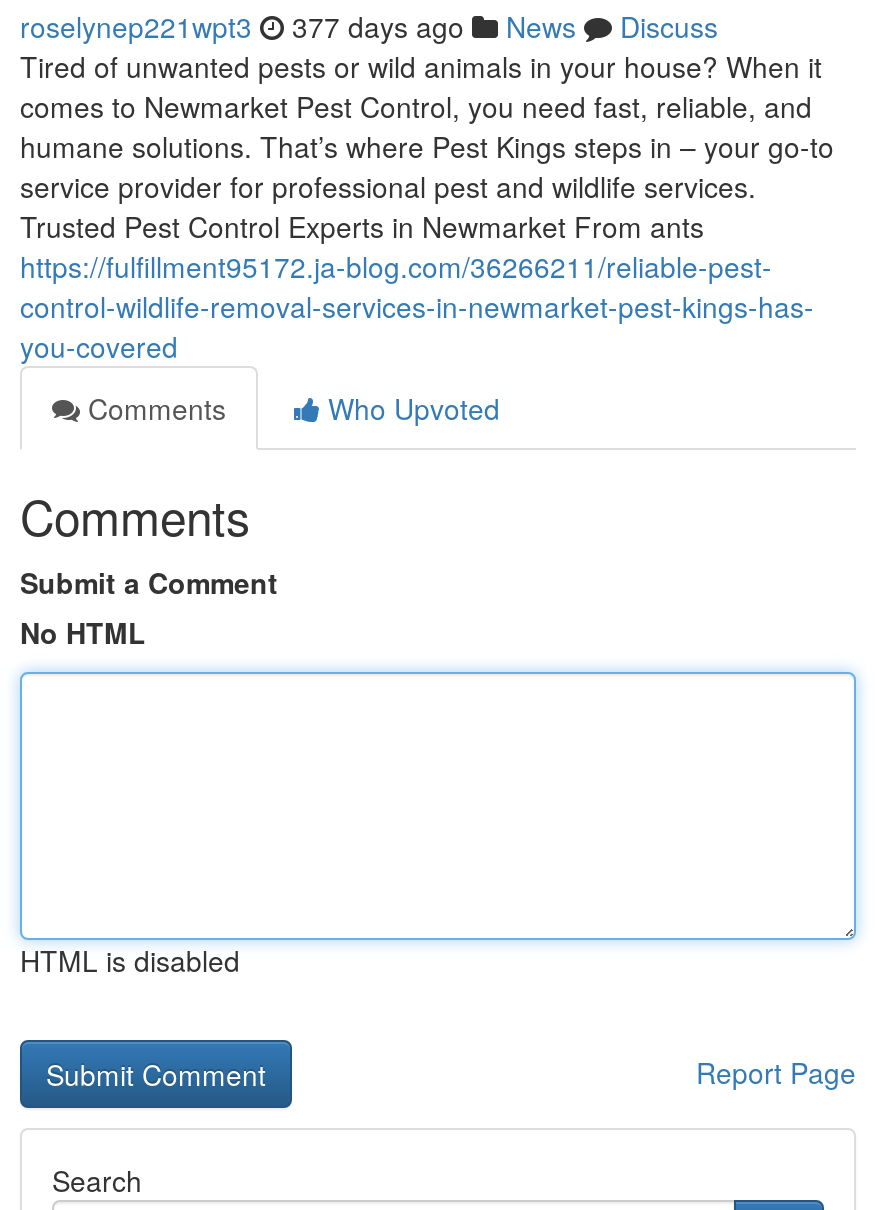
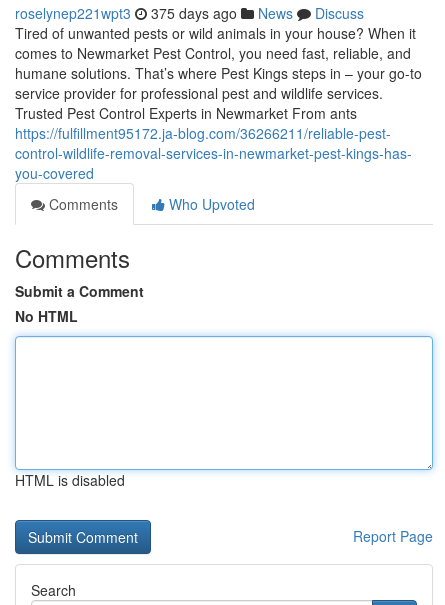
- roselynep221wpt3 377 days ago News Discuss
+ roselynep221wpt3 375 days ago News Discuss
